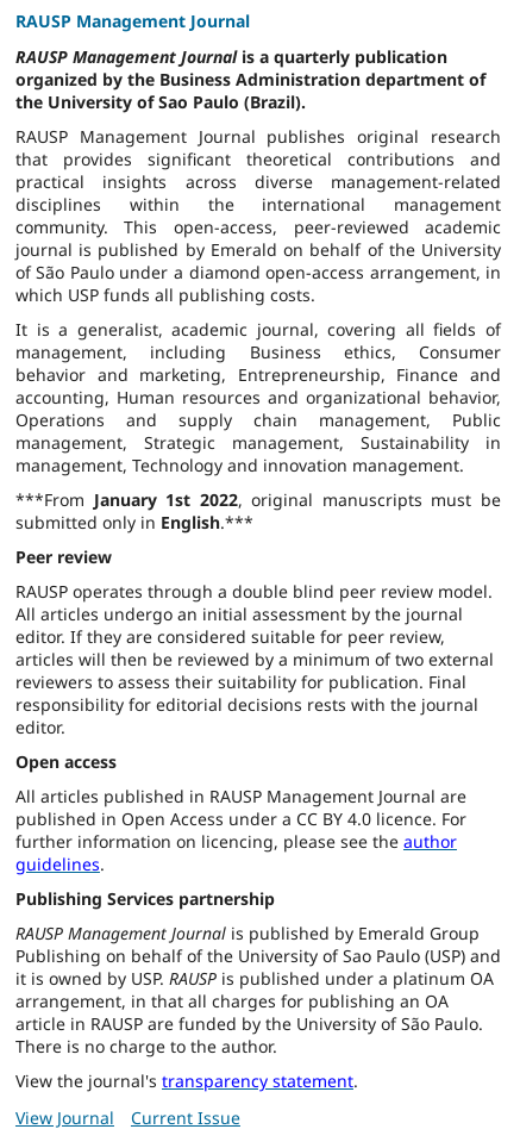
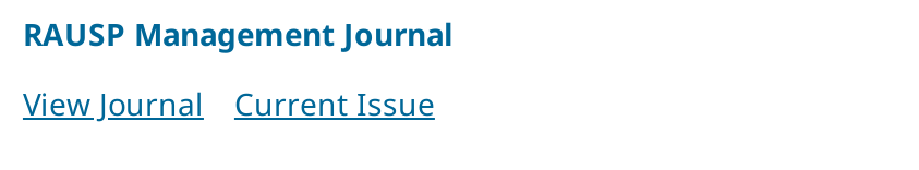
- RAUSP Management Journal is a quarterly publication
- organized by the Business Administration department of
- the University of Sao Paulo (Brazil).
- RAUSP Management Journal publishes original research
- that provides significant theoretical contributions and
- practical insights across diverse management-related
- disciplines within the international management
- community. This open-access, peer-reviewed academic
- journal is published by Emerald on behalf of the University
- of São Paulo under a diamond open-access arrangement, in
- which USP funds all publishing costs.
- It is a generalist, academic journal, covering all fields of
- management, including Business ethics, Consumer
- behavior and marketing, Entrepreneurship, Finance and
- accounting, Human resources and organizational behavior,
- Operations and supply chain management, Public
- management, Strategic management, Sustainability in
- management, Technology and innovation management.
- ***From January 1st 2022, original manuscripts must be
- submitted only in English.***
- Peer review
- RAUSP operates through a double blind peer review model.
- All articles undergo an initial assessment by the journal
- editor. If they are considered suitable for peer review,
- articles will then be reviewed by a minimum of two external
- reviewers to assess their suitability for publication. Final
- responsibility for editorial decisions rests with the journal
- editor.
- Open access
- All articles published in RAUSP Management Journal are
- published in Open Access under a CC BY 4.0 licence. For
- further information on licencing, please see the author
- guidelines.
- Publishing Services partnership
- RAUSP Management Journal is published by Emerald Group
- Publishing on behalf of the University of Sao Paulo (USP) and
- it is owned by USP. RAUSP is published under a platinum OA
- arrangement, in that all charges for publishing an OA
- article in RAUSP are funded by the University of São Paulo.
- There is no charge to the author.
- View the journal's transparency statement.
